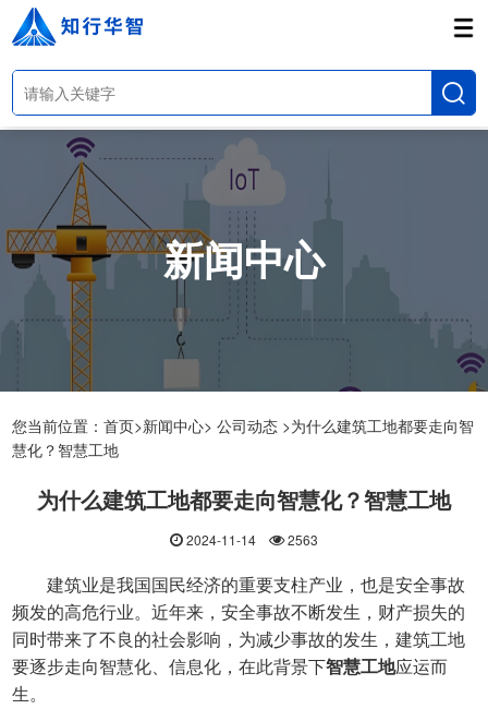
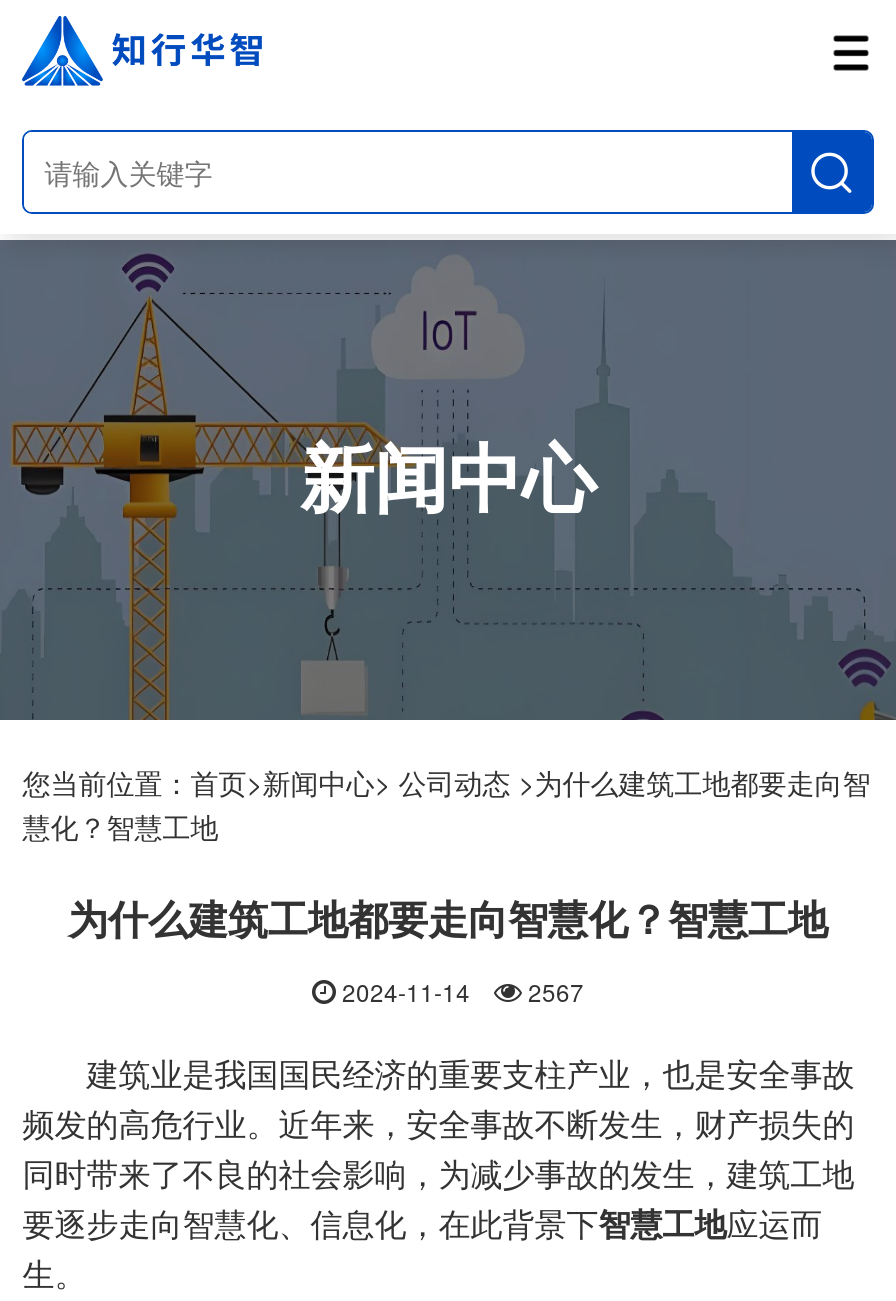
- 2024-11-14 2563
+ 2024-11-14 2567
